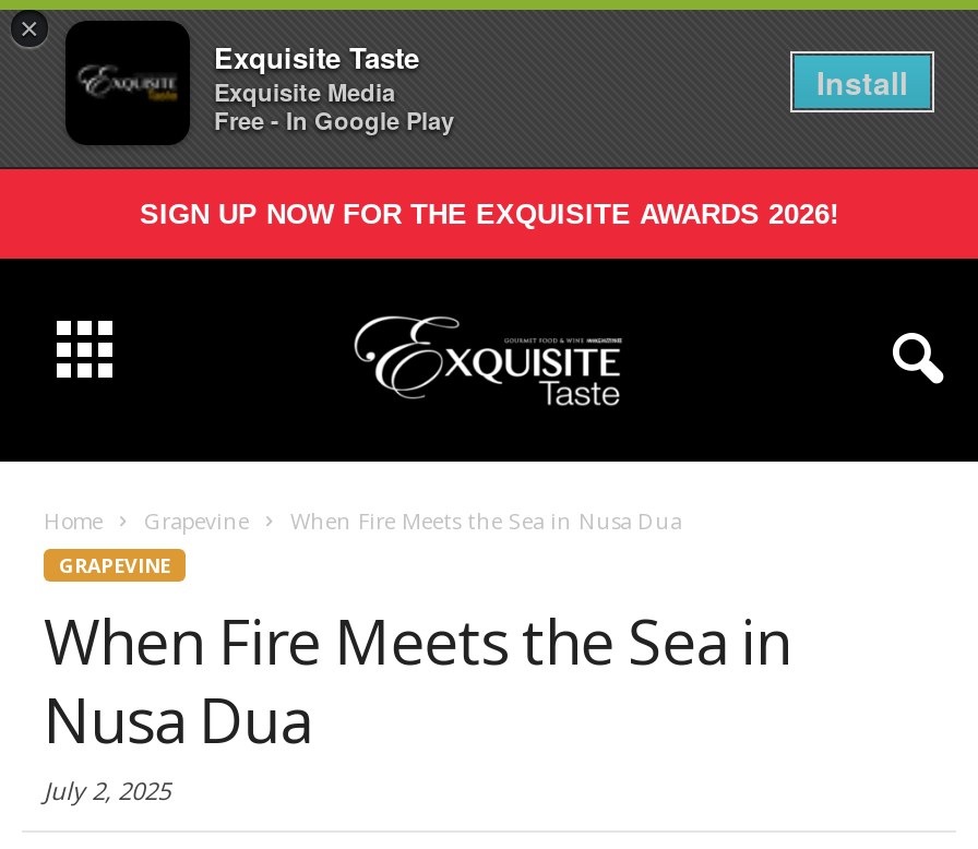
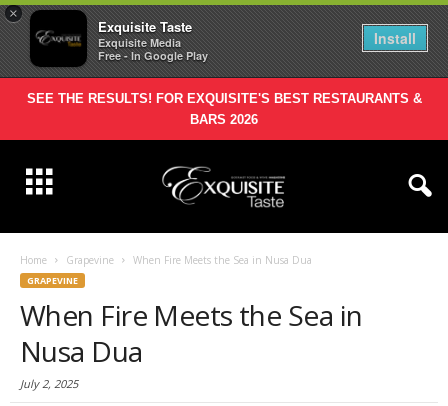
- SIGN UP NOW FOR THE EXQUISITE AWARDS 2026!
+ SEE THE RESULTS! FOR EXQUISITE'S BEST RESTAURANTS &
+ BARS 2026
